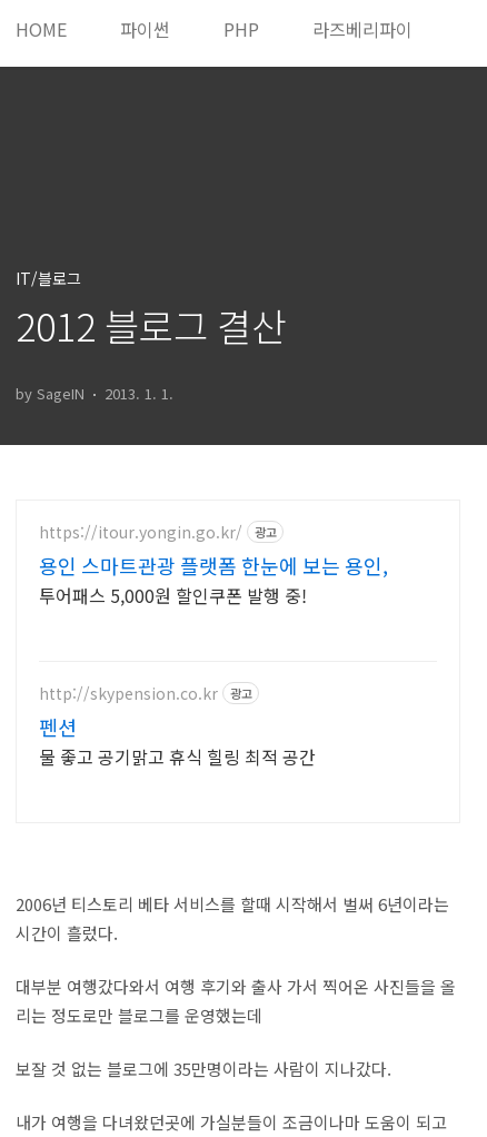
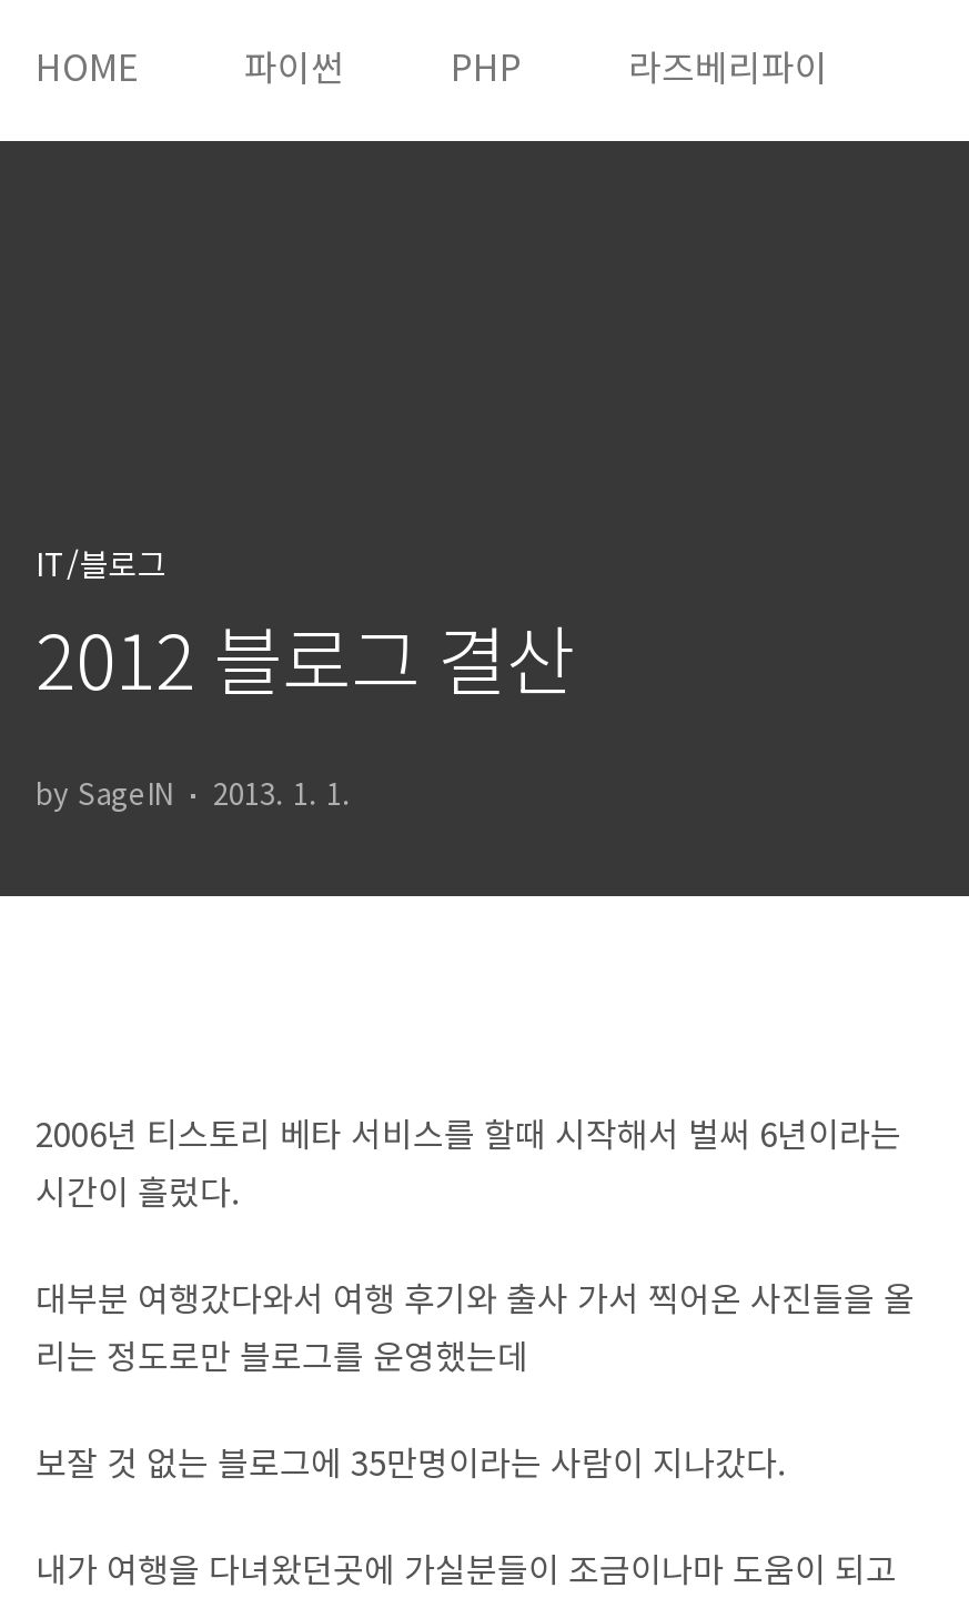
- https://itour.yongin.go.kr/
- 광고
- 용인 스마트관광 플랫폼 한눈에 보는 용인,
- 투어패스 5,000원 할인쿠폰 발행 중!

- http://skypension.co.kr
- 광고
- 펜션
- 물 좋고 공기맑고 휴식 힐링 최적 공간
